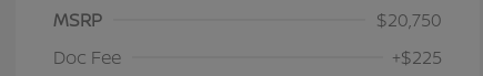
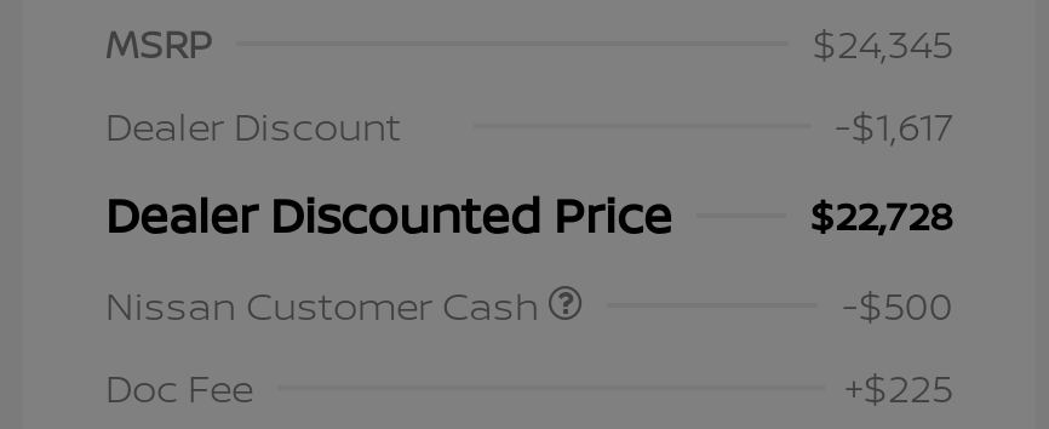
- $20,750
+ $24,345
+ Dealer Discount
+ -$1,617
+ Dealer Discounted Price
+ $22,728
+ Nissan Customer Cash
+ -$500
